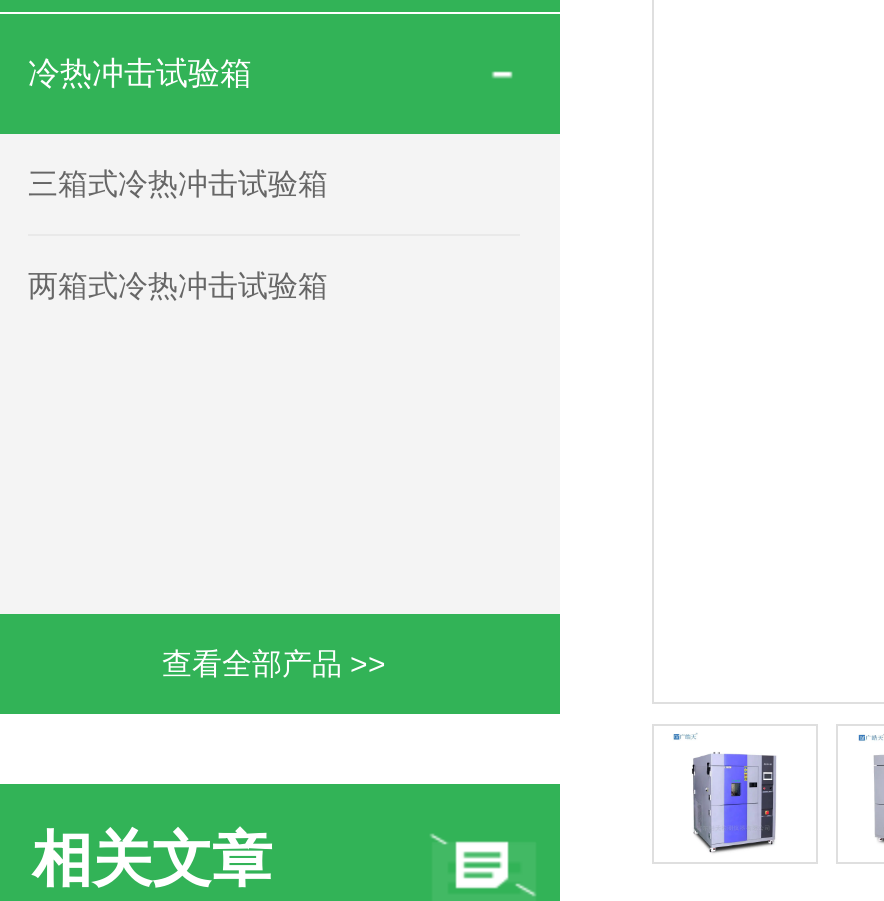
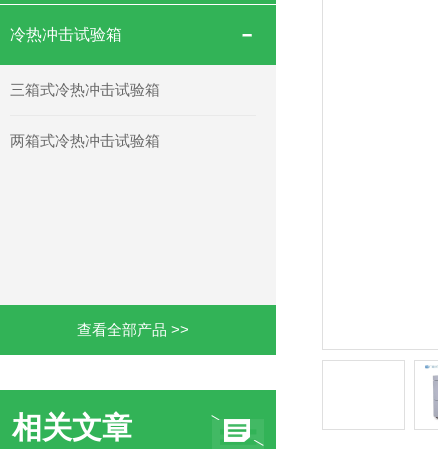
- [image]
